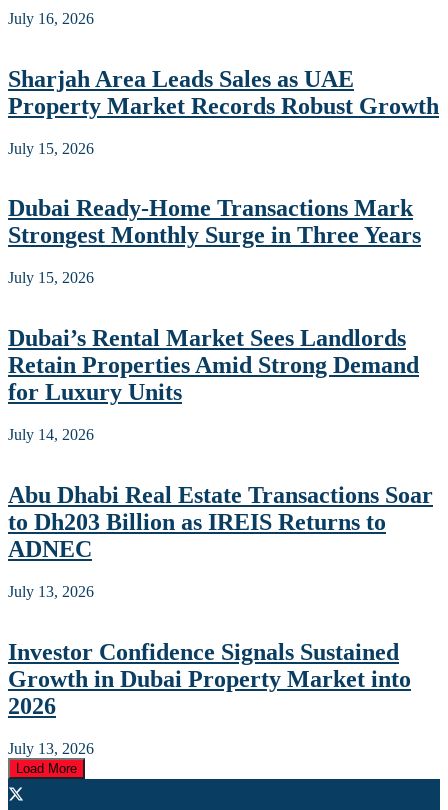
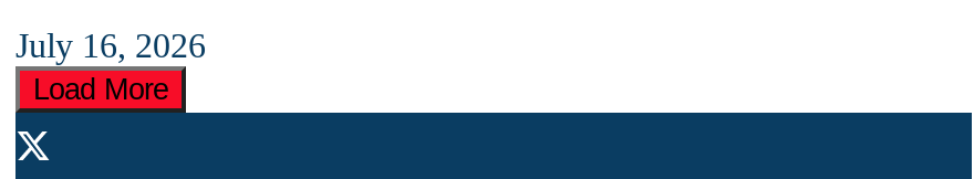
- Sharjah Area Leads Sales as UAE
- Property Market Records Robust Growth
- July 15, 2026
- Dubai Ready-Home Transactions Mark
- Strongest Monthly Surge in Three Years
- July 15, 2026
- Dubai’s Rental Market Sees Landlords
- Retain Properties Amid Strong Demand
- for Luxury Units
- July 14, 2026
- Abu Dhabi Real Estate Transactions Soar
- to Dh203 Billion as IREIS Returns to
- ADNEC
- July 13, 2026
- Investor Confidence Signals Sustained
- Growth in Dubai Property Market into
- 2026
- July 13, 2026
